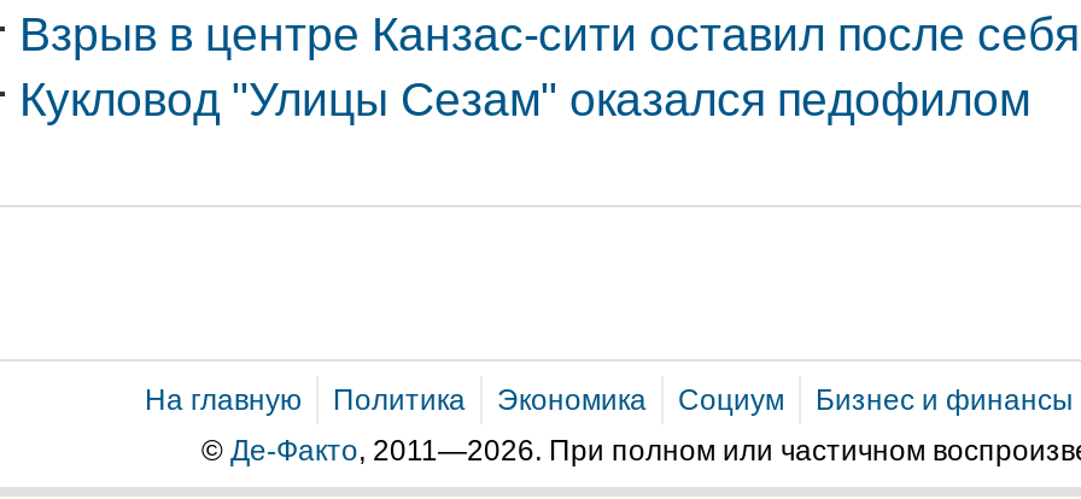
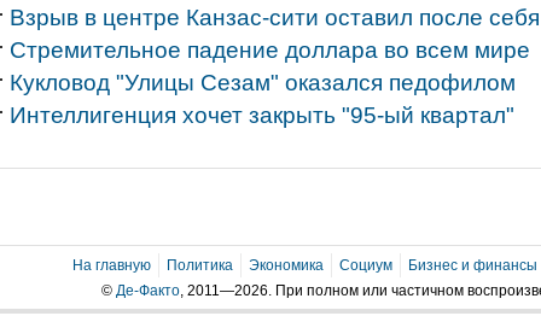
+ Стремительное падение доллара во всем мире

+ Интеллигенция хочет закрыть "95-ый квартал"
